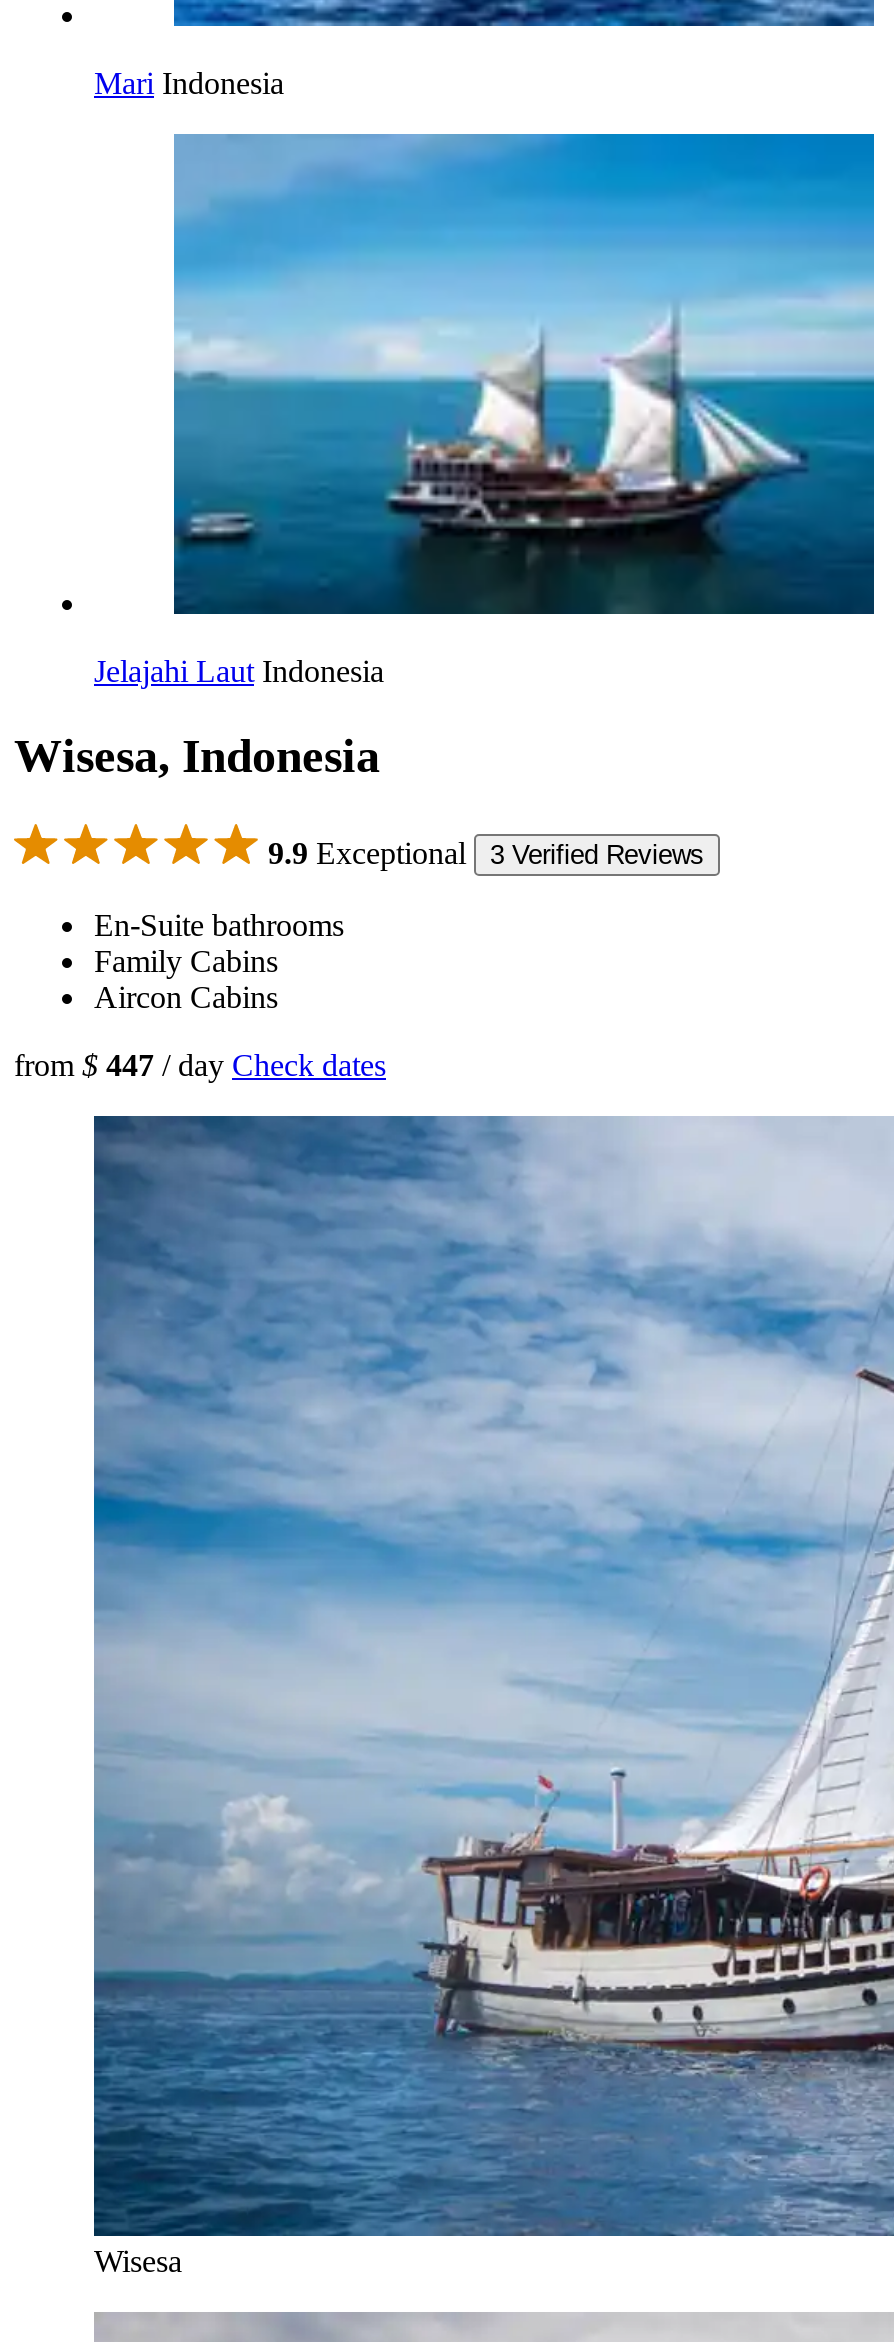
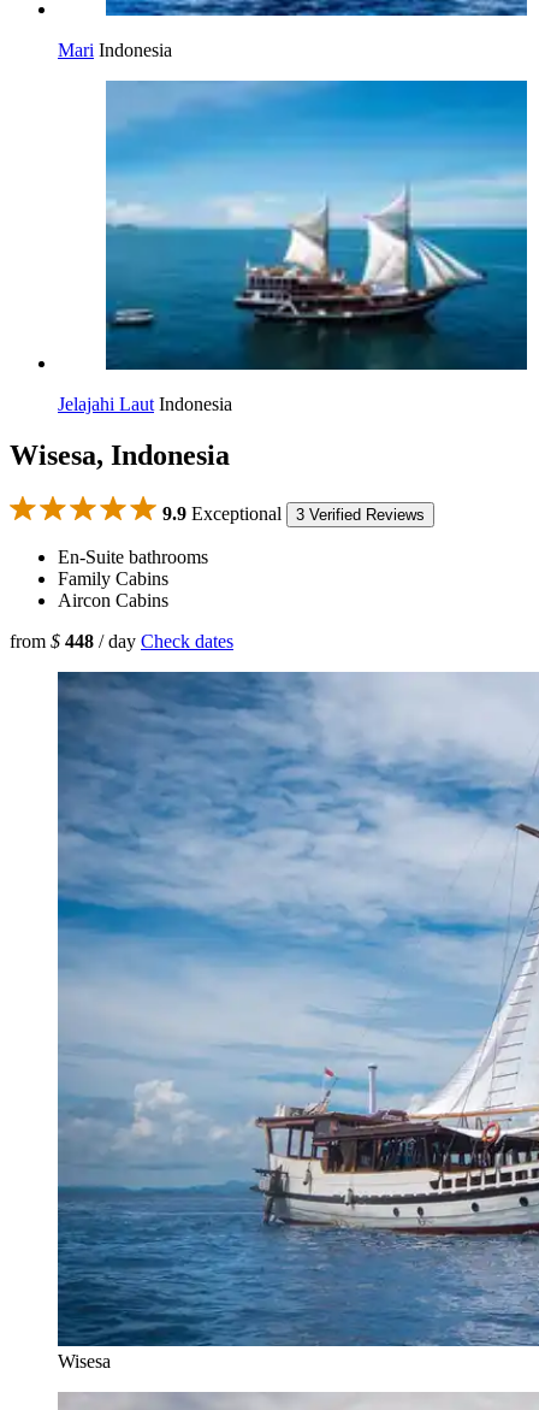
- from $ 447 / day Check dates
+ from $ 448 / day Check dates
